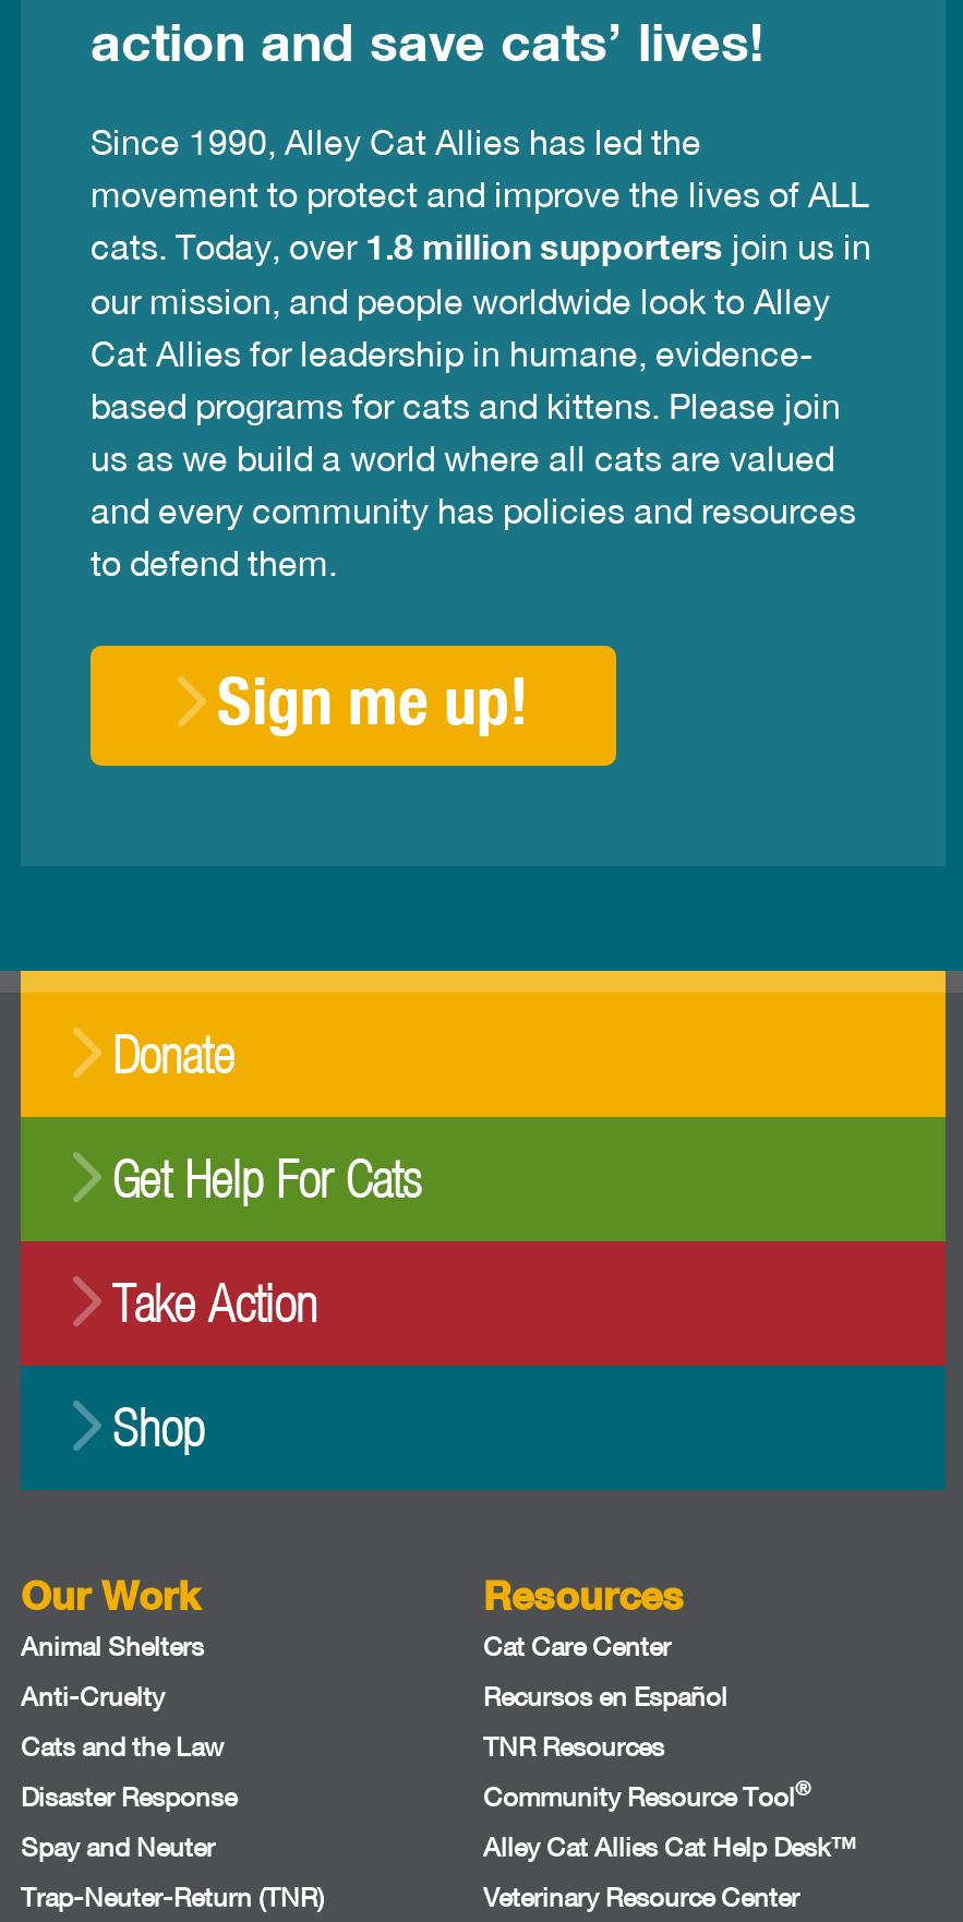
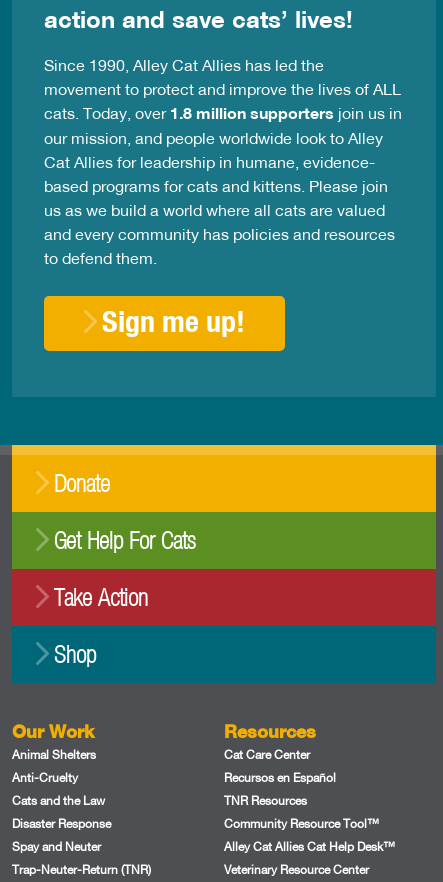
- Community Resource Tool®
+ Community Resource Tool™
